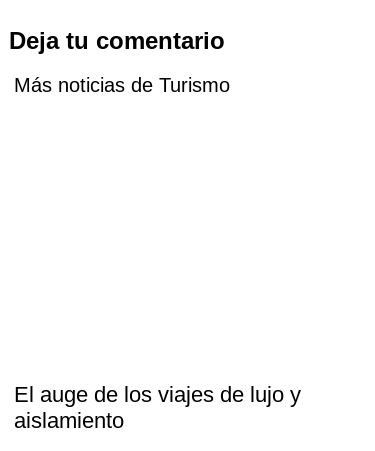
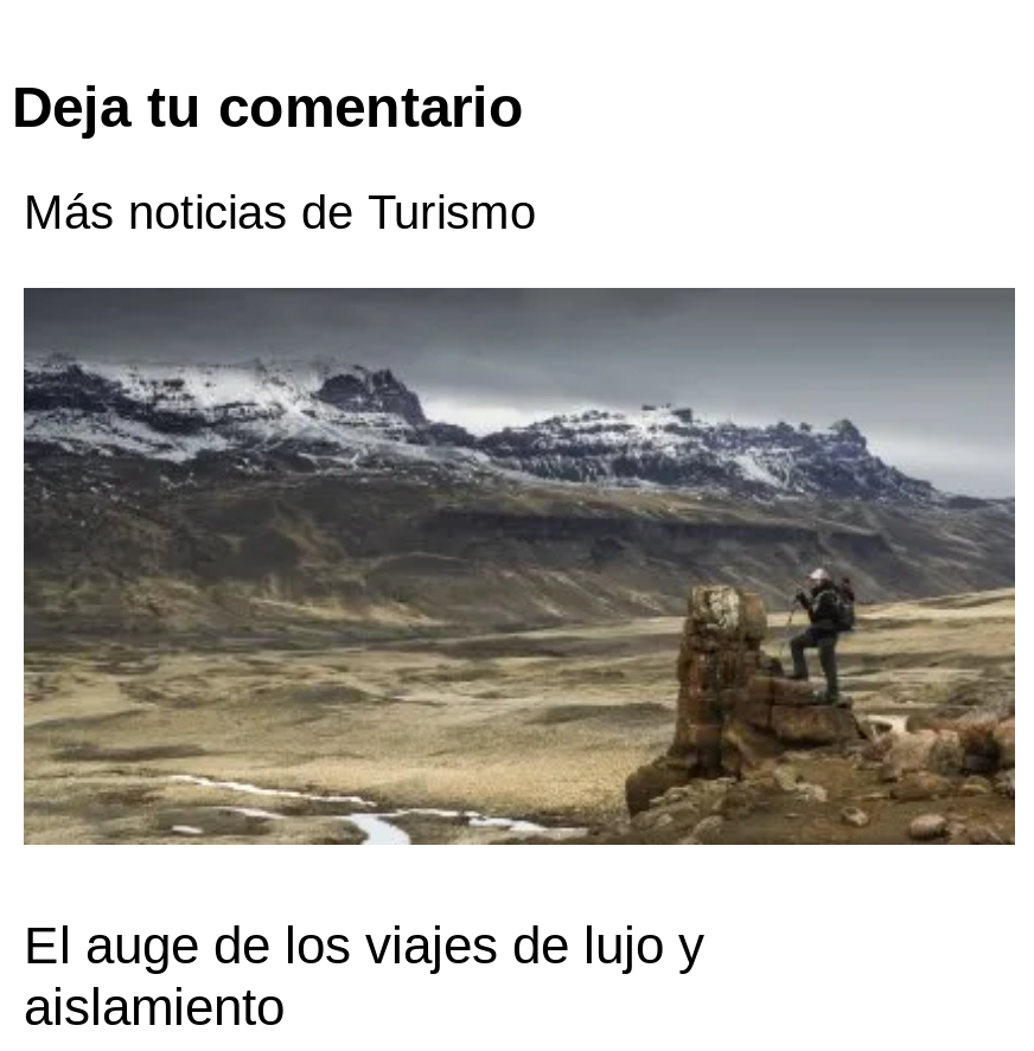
+ [image]
